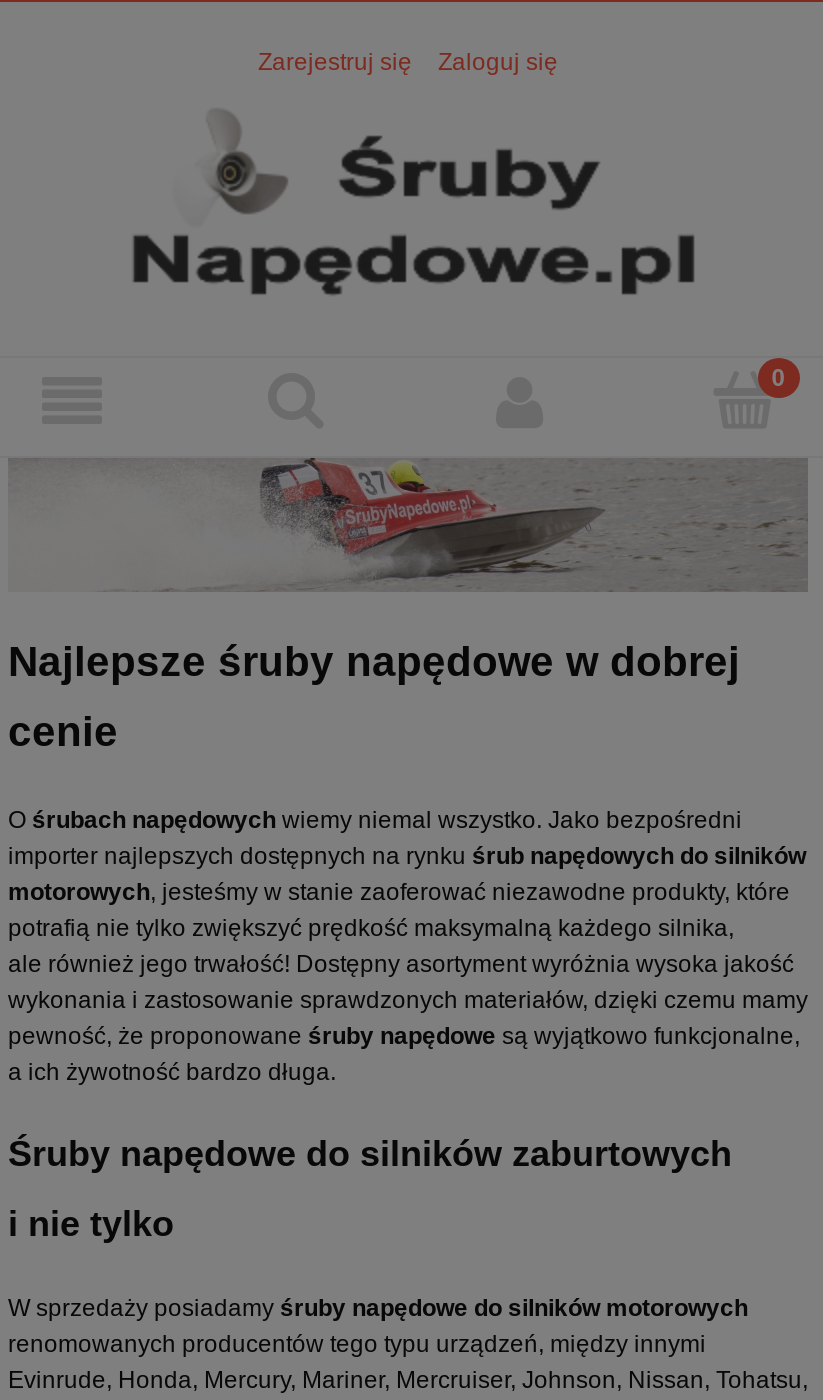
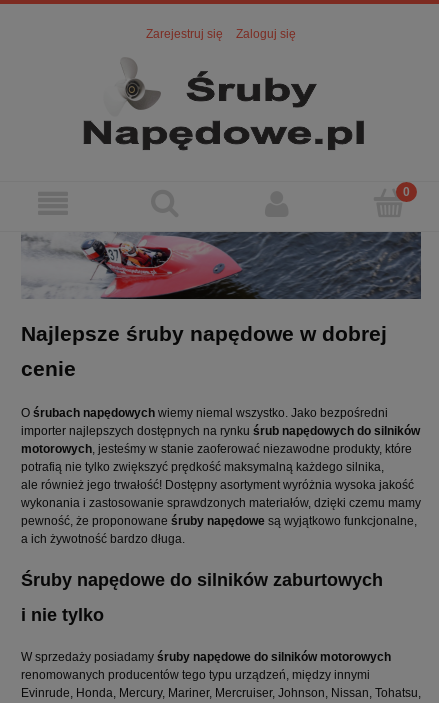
- [image]
+ [image]
